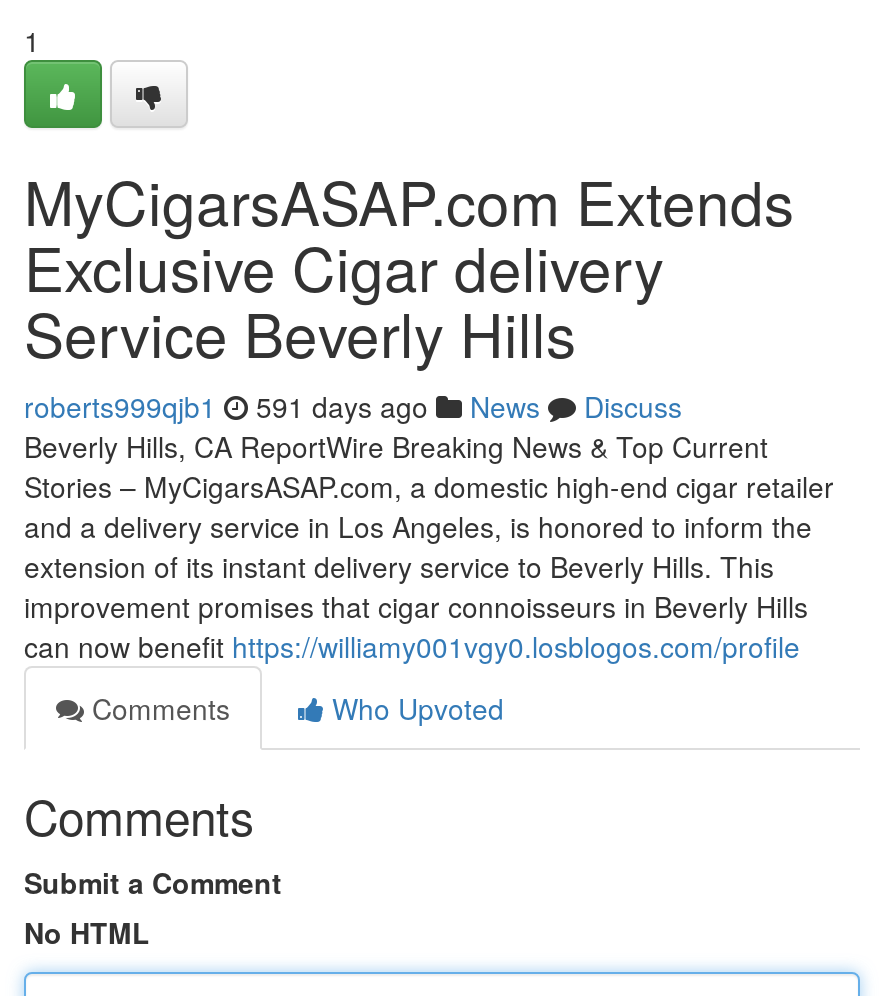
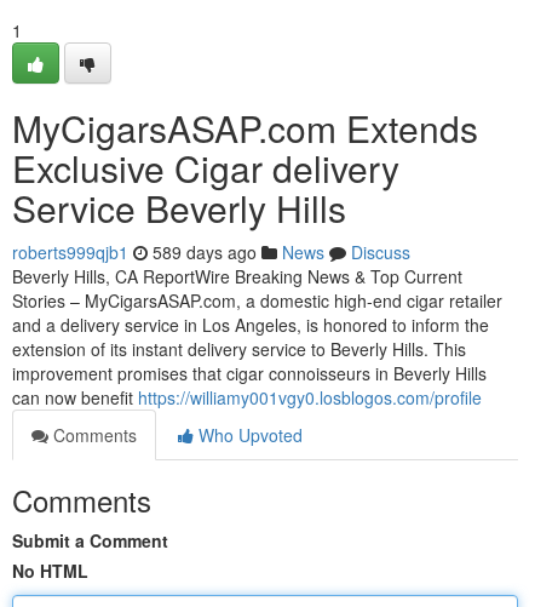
- roberts999qjb1 591 days ago News Discuss
+ roberts999qjb1 589 days ago News Discuss
